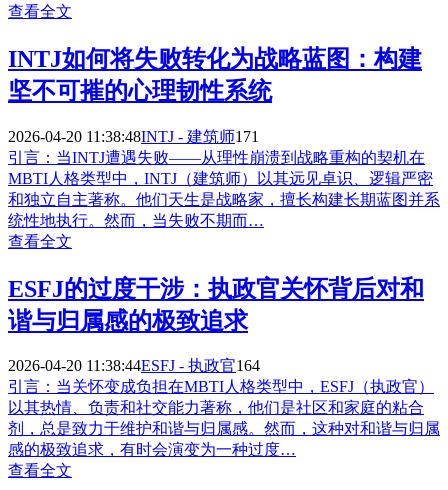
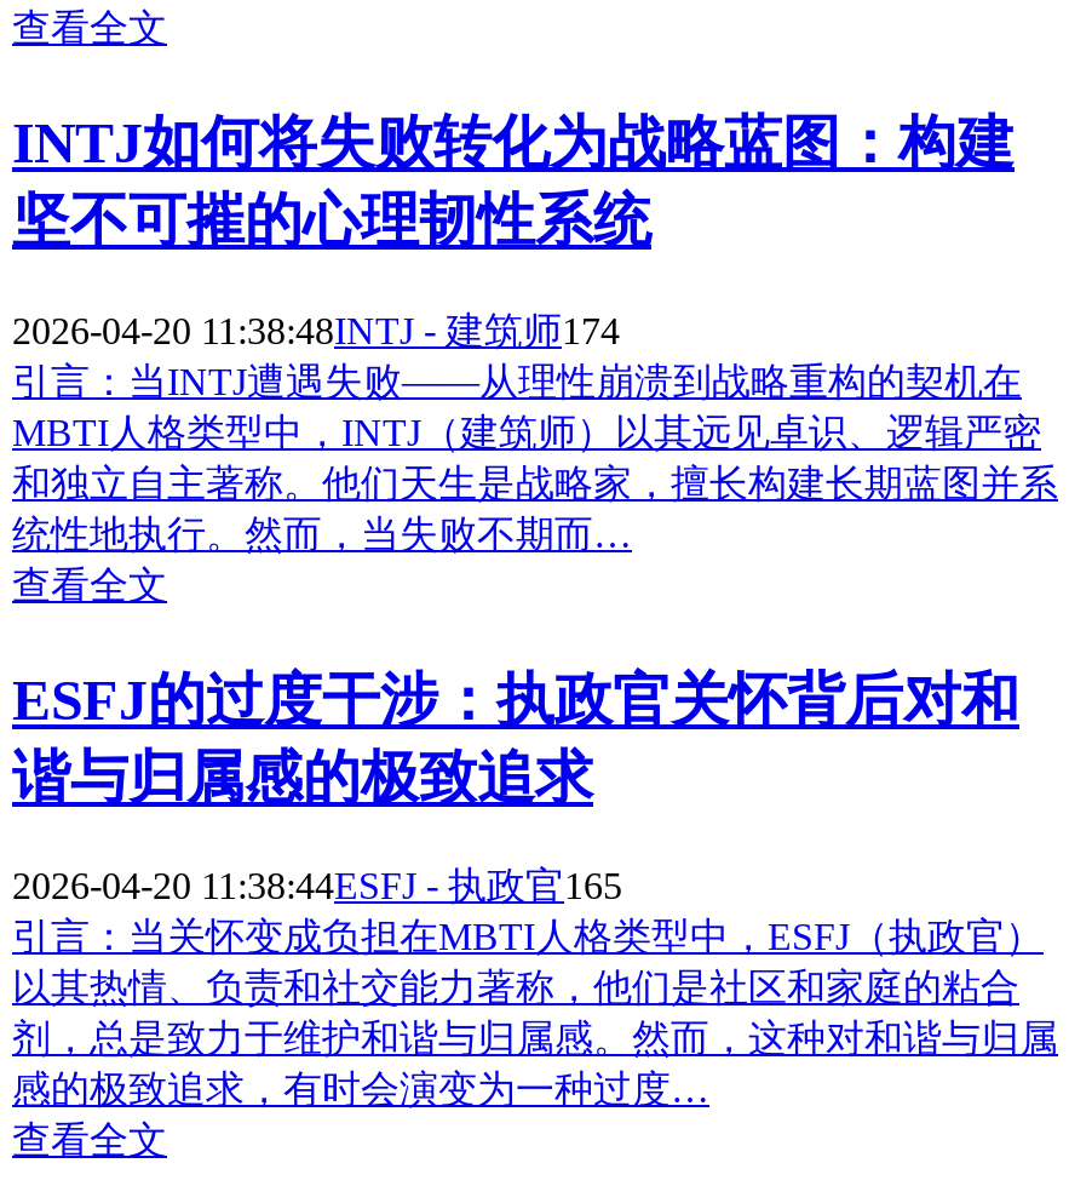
- 2026-04-20 11:38:48INTJ - 建筑师171
+ 2026-04-20 11:38:48INTJ - 建筑师174

- 2026-04-20 11:38:44ESFJ - 执政官164
+ 2026-04-20 11:38:44ESFJ - 执政官165
